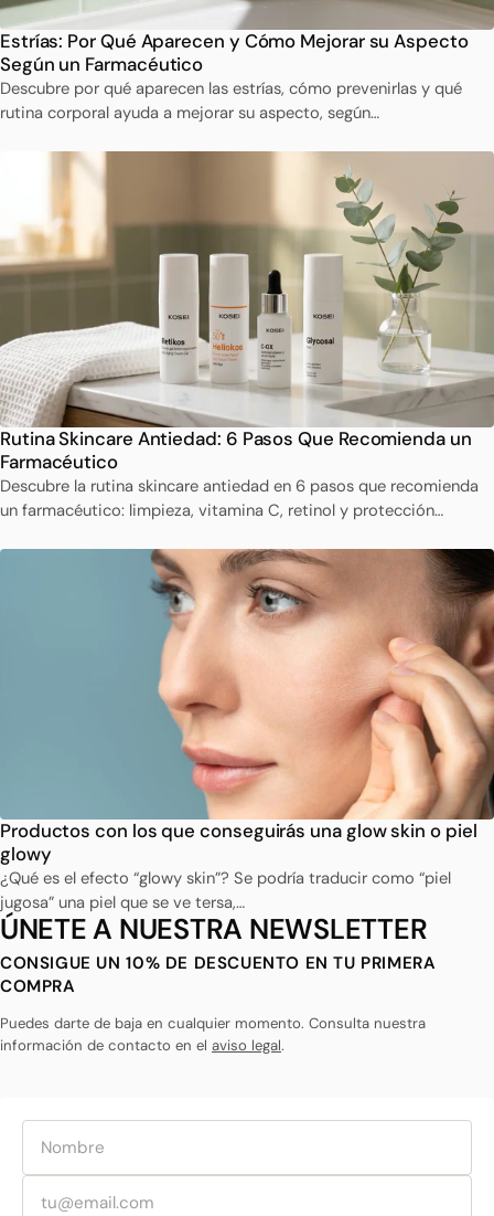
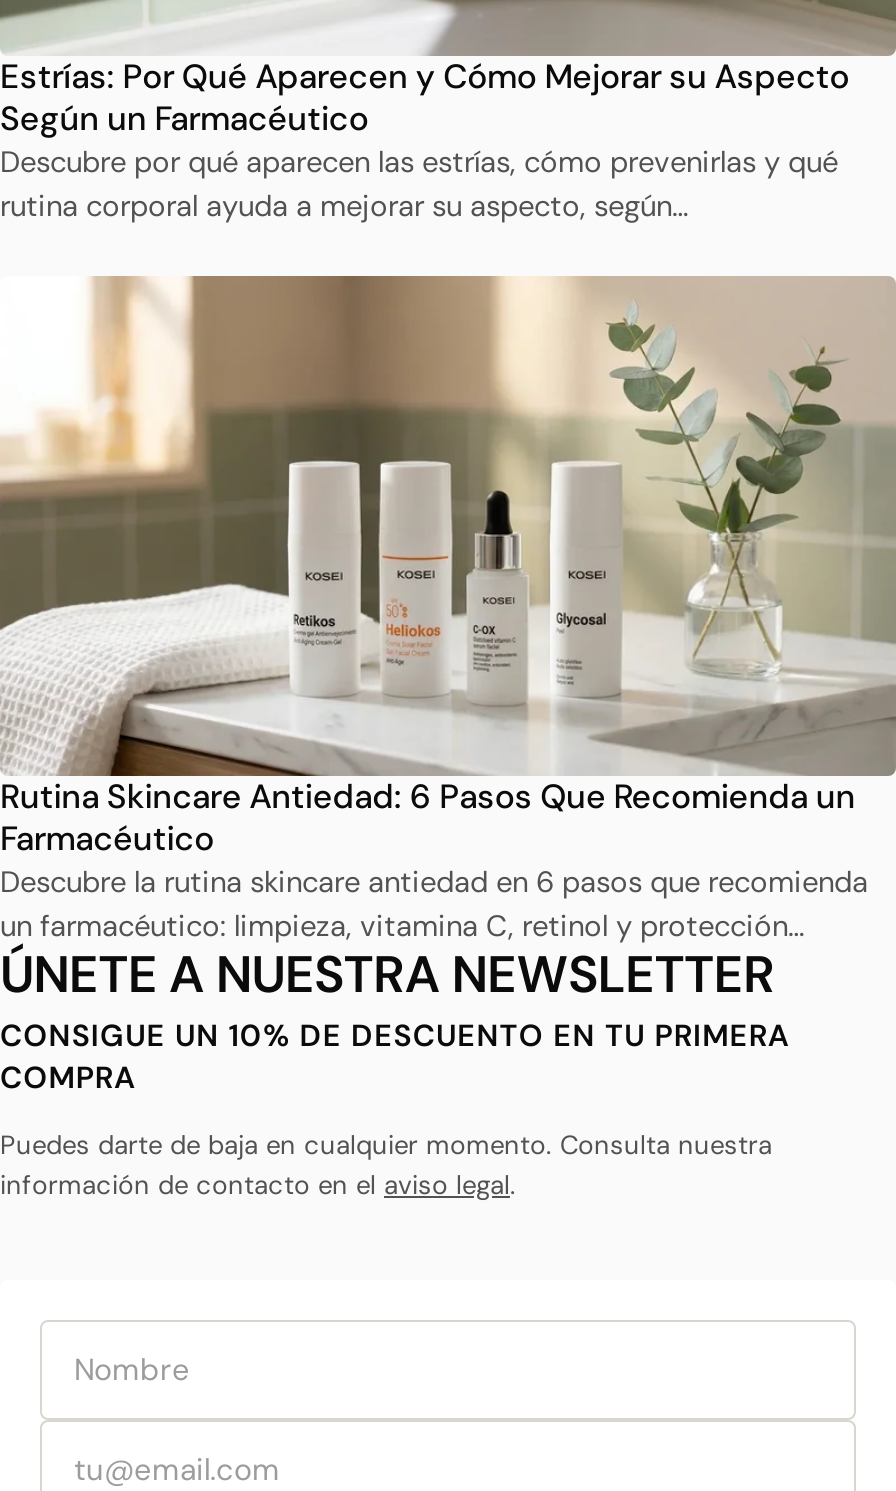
- [image]
- Productos con los que conseguirás una glow skin o piel
- glowy
- ¿Qué es el efecto “glowy skin”? Se podría traducir como “piel
- jugosa” una piel que se ve tersa,…
